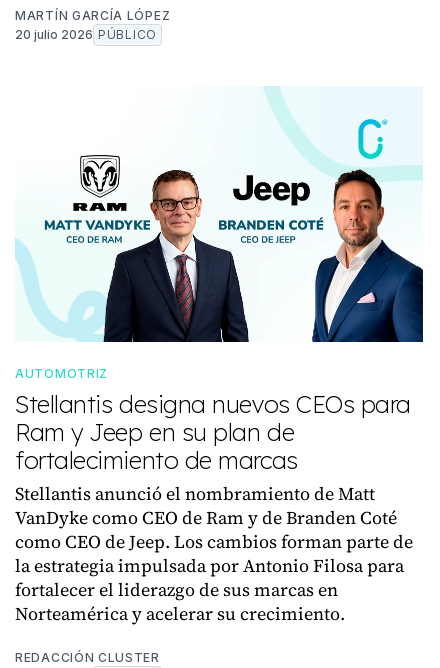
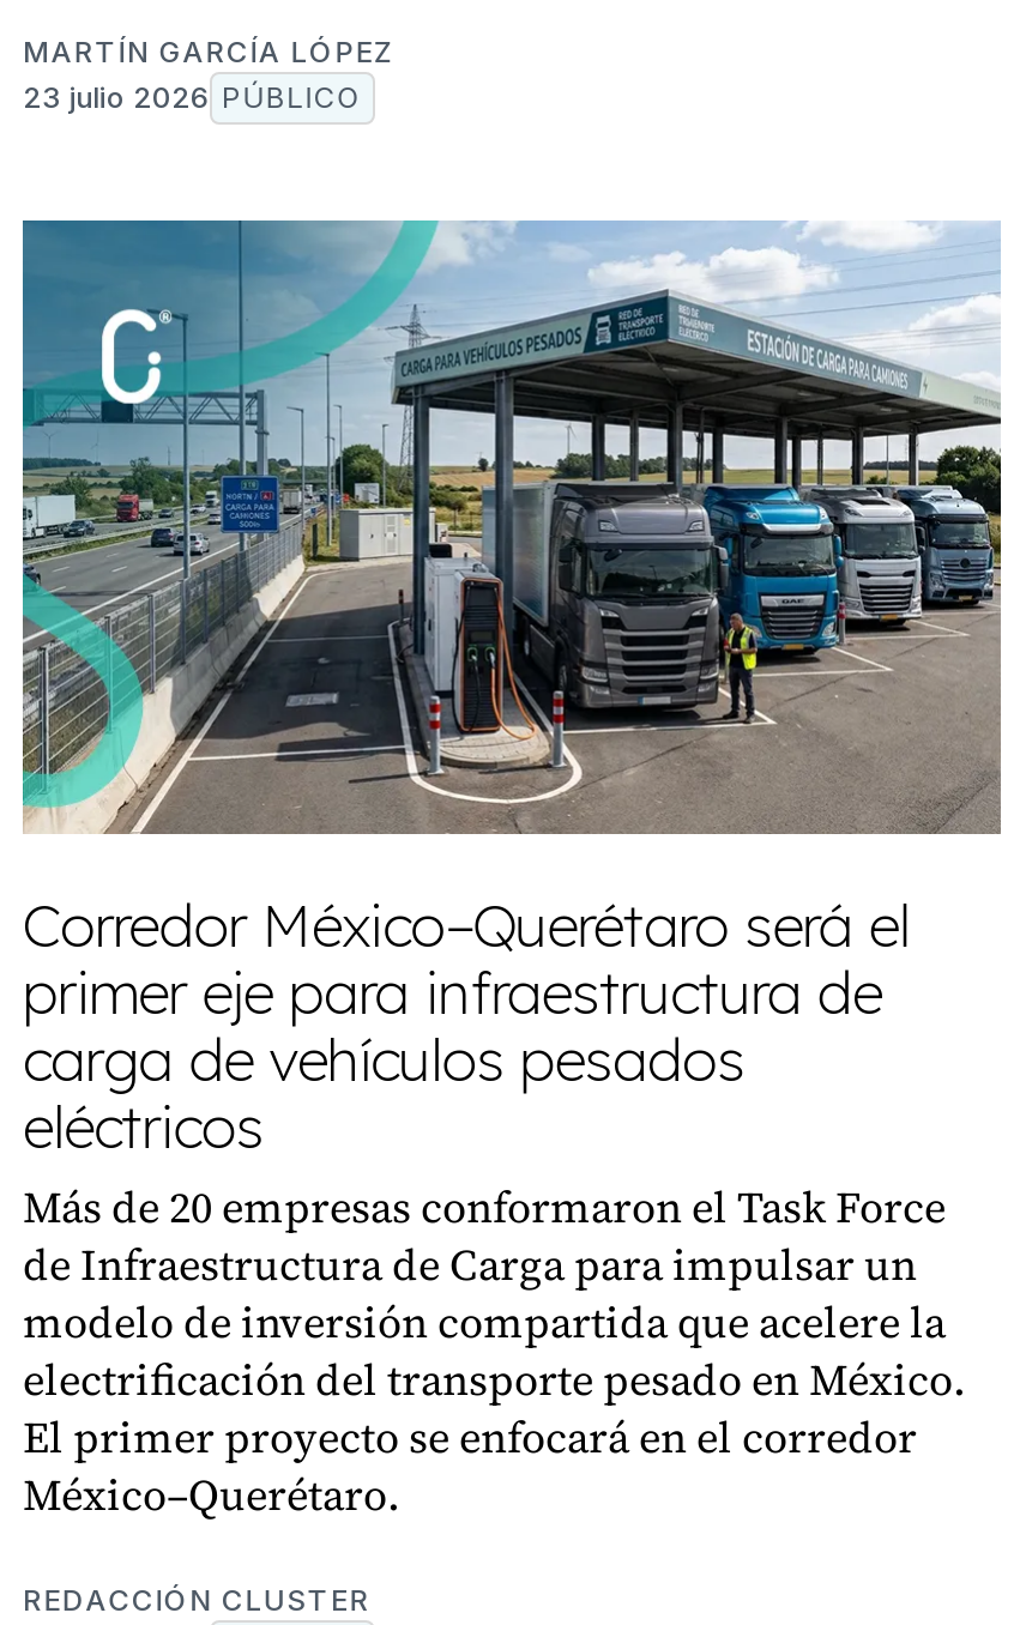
- 20 julio 2026 PÚBLICO
+ 23 julio 2026 PÚBLICO

- [image]
- AUTOMOTRIZ
- Stellantis designa nuevos CEOs para
- Ram y Jeep en su plan de
- fortalecimiento de marcas
- Stellantis anunció el nombramiento de Matt
- VanDyke como CEO de Ram y de Branden Coté
- como CEO de Jeep. Los cambios forman parte de
- la estrategia impulsada por Antonio Filosa para
- fortalecer el liderazgo de sus marcas en
- Norteamérica y acelerar su crecimiento.
+ [image]
+ Corredor México–Querétaro será el
+ primer eje para infraestructura de
+ carga de vehículos pesados
+ eléctricos
+ Más de 20 empresas conformaron el Task Force
+ de Infraestructura de Carga para impulsar un
+ modelo de inversión compartida que acelere la
+ electrificación del transporte pesado en México.
+ El primer proyecto se enfocará en el corredor
+ México–Querétaro.
